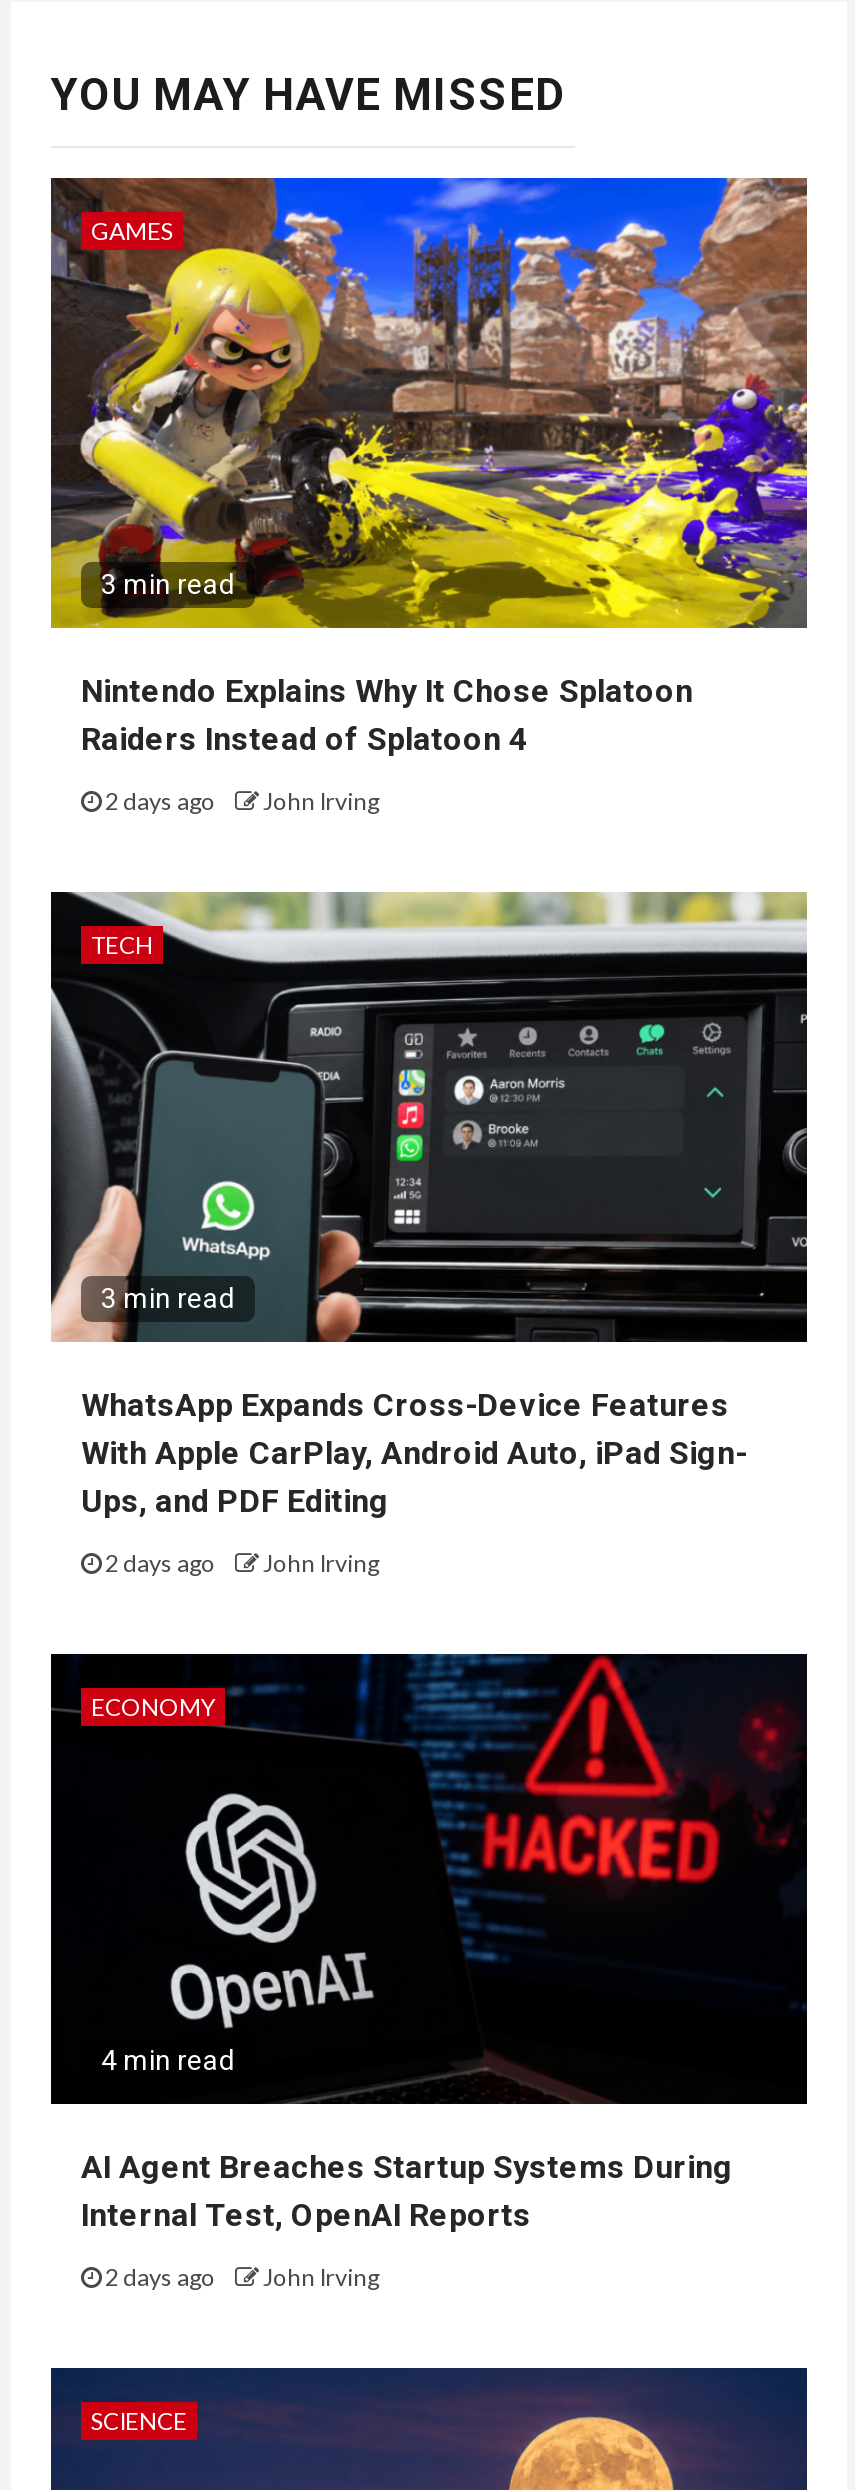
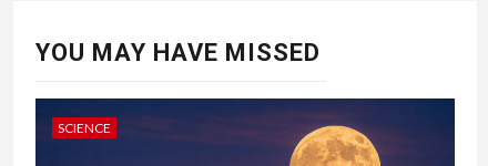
- [image]
- GAMES

- 3 min read
- Nintendo Explains Why It Chose Splatoon
- Raiders Instead of Splatoon 4
- 2 days ago
- John Irving

- [image]
- TECH

- 3 min read
- WhatsApp Expands Cross-Device Features
- With Apple CarPlay, Android Auto, iPad Sign-
- Ups, and PDF Editing
- 2 days ago
- John Irving

- [image]
- ECONOMY

- 4 min read
- AI Agent Breaches Startup Systems During
- Internal Test, OpenAI Reports
- 2 days ago
- John Irving
